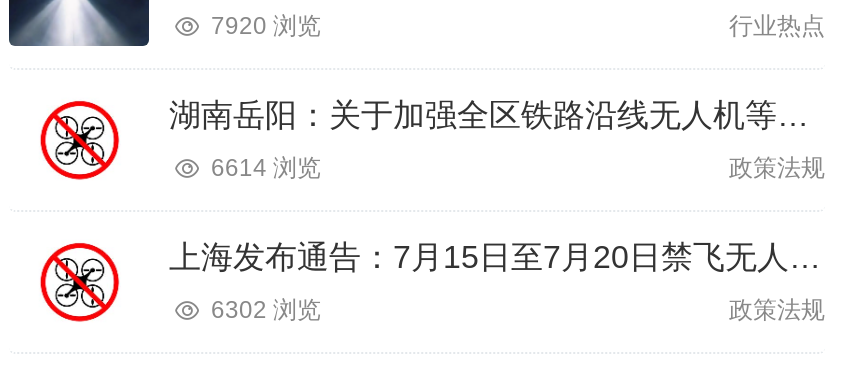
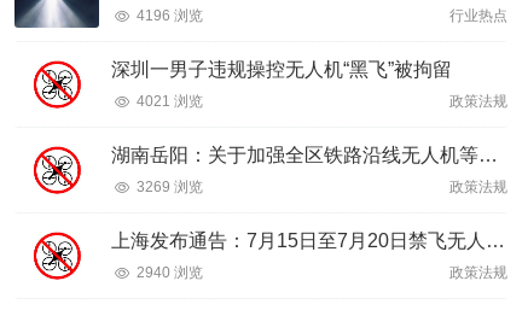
- 7920 浏览
+ 4196 浏览

+ 深圳一男子违规操控无人机“黑飞”被拘留
+ 4021 浏览
+ 政策法规

- 6614 浏览
+ 3269 浏览

- 6302 浏览
+ 2940 浏览
